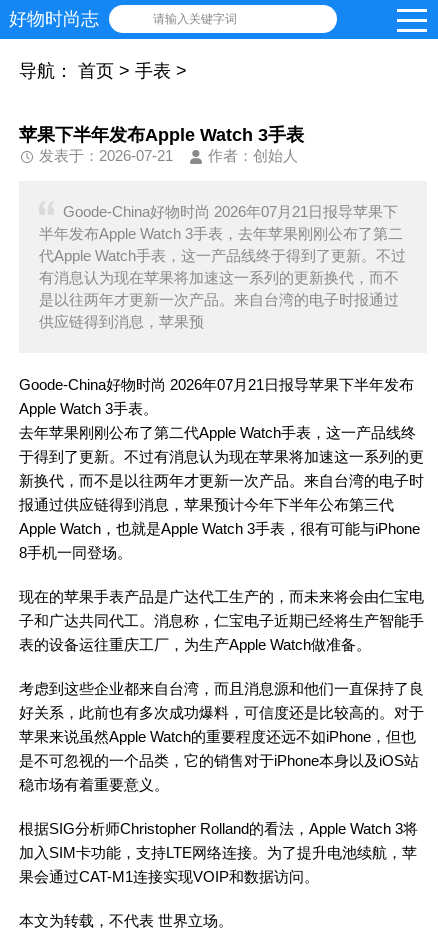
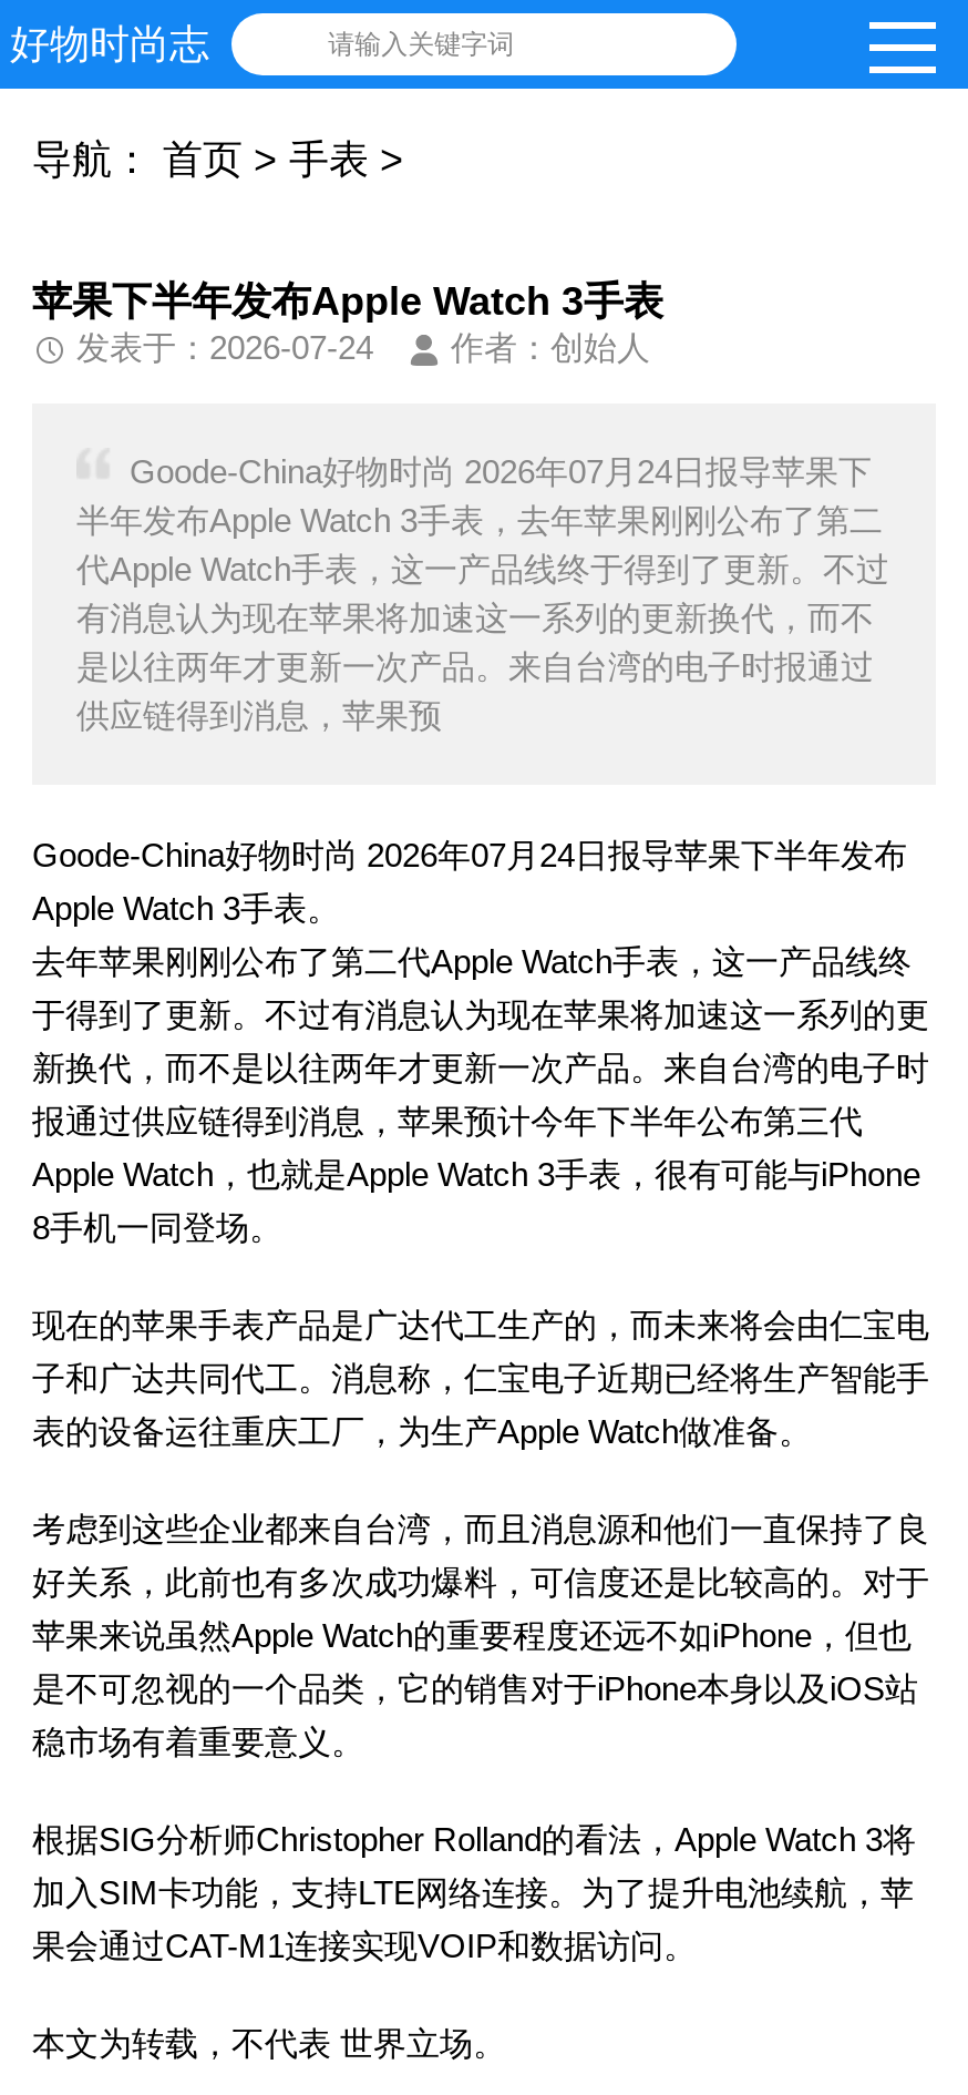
- 发表于：2026-07-21
+ 发表于：2026-07-24

- Goode-China好物时尚 2026年07月21日报导苹果下
+ Goode-China好物时尚 2026年07月24日报导苹果下

- Goode-China好物时尚 2026年07月21日报导苹果下半年发布
+ Goode-China好物时尚 2026年07月24日报导苹果下半年发布
